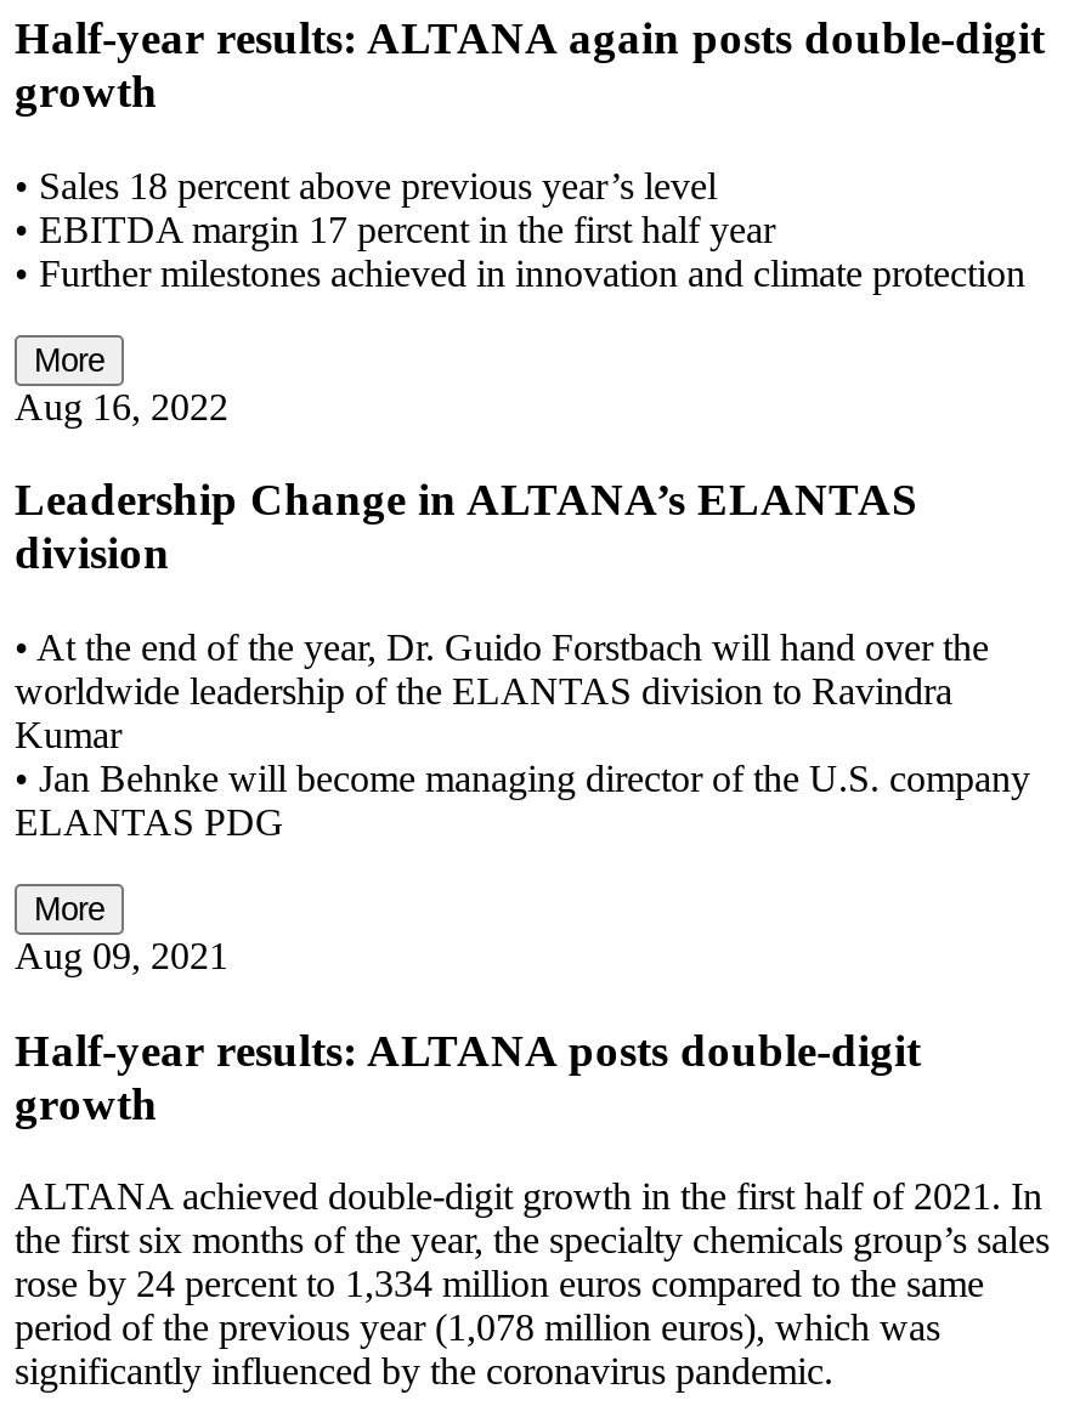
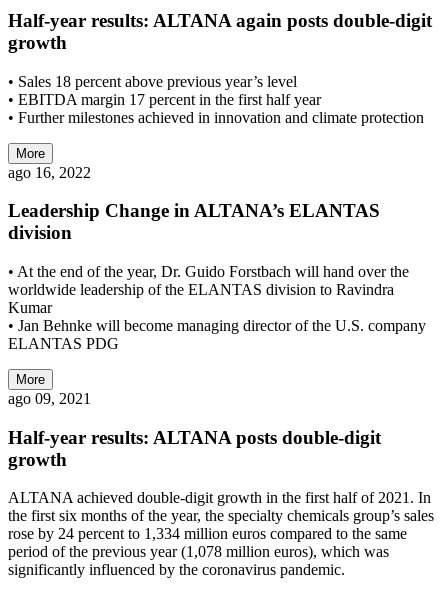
- Aug 16, 2022
+ ago 16, 2022

- Aug 09, 2021
+ ago 09, 2021
